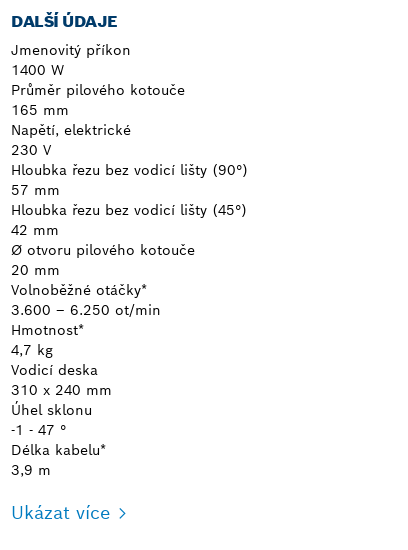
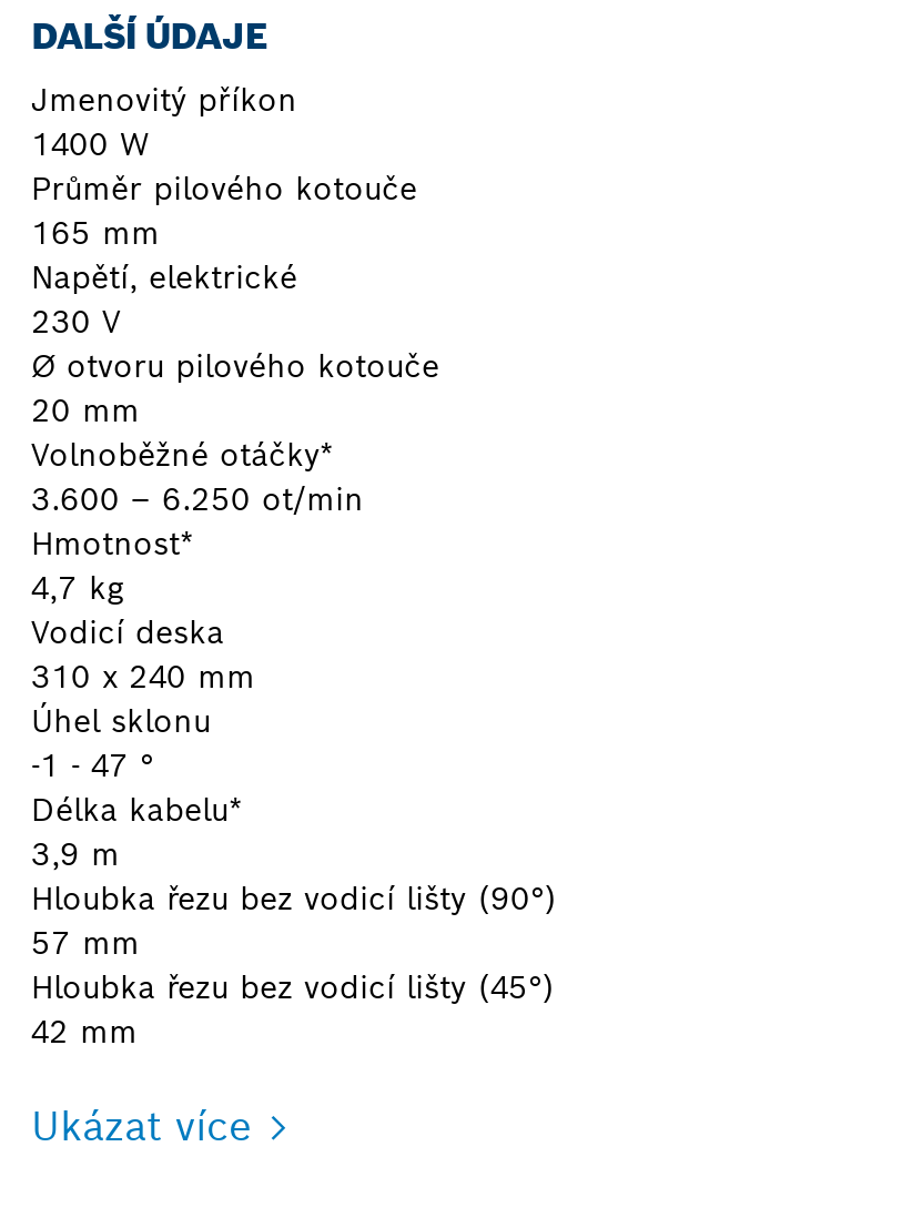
moved down: Hloubka řezu bez vodicí lišty (90°) | 57 mm | Hloubka řezu bez vodicí lišty (45°) | 42 mm

moved up: Ø otvoru pilového kotouče | 20 mm | Volnoběžné otáčky* | ... | Délka kabelu* | 3,9 m
